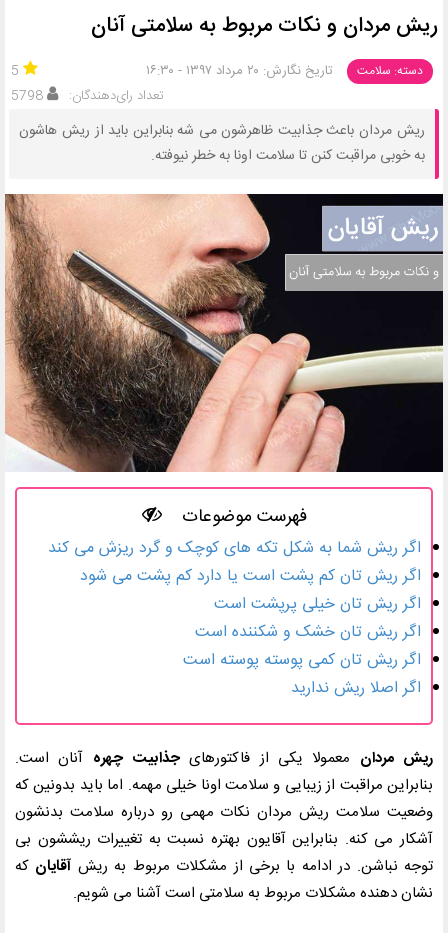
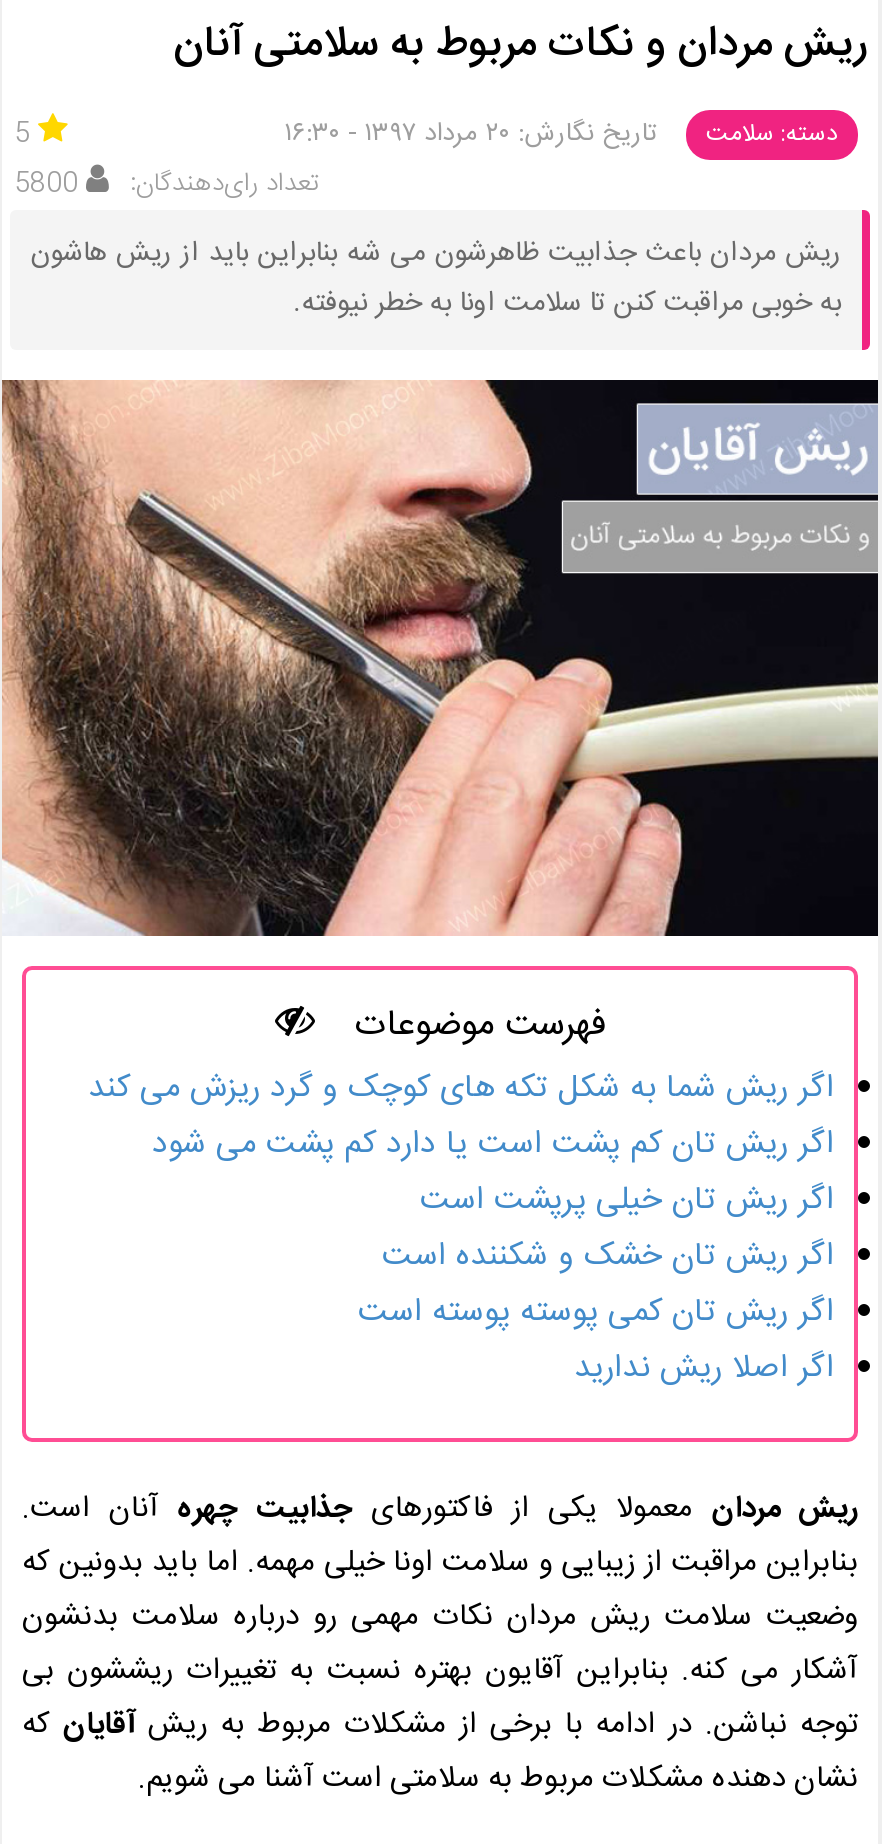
- تعداد رای‌دهندگان: 5798
+ تعداد رای‌دهندگان: 5800
